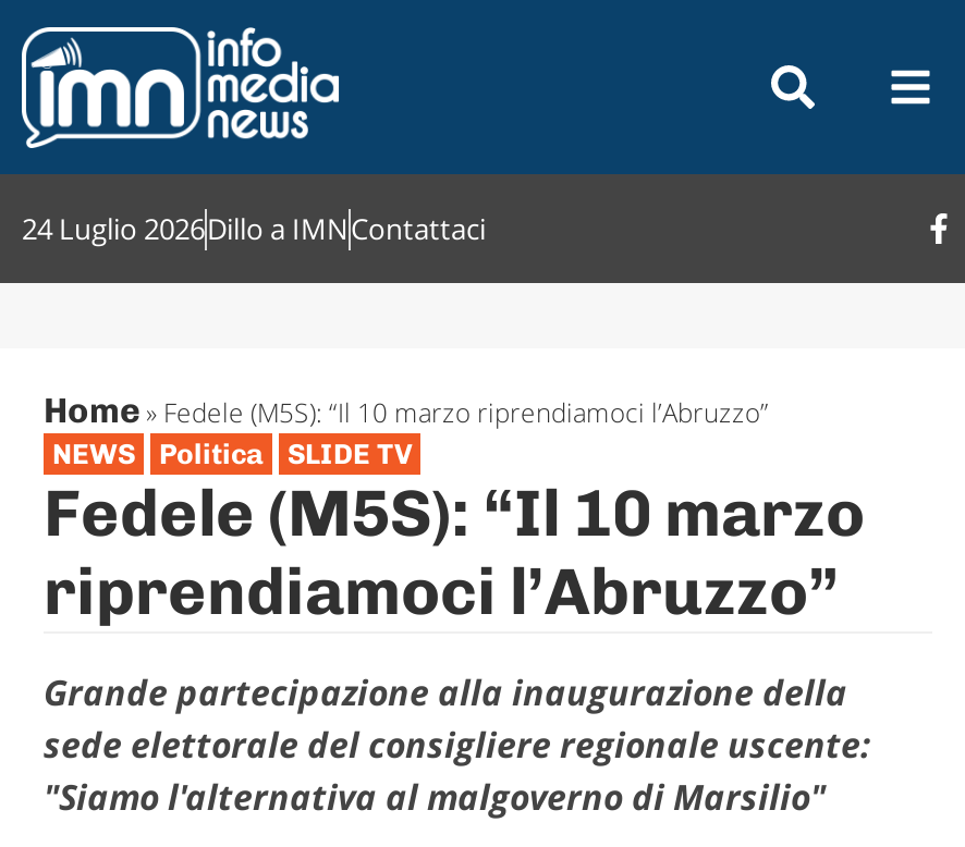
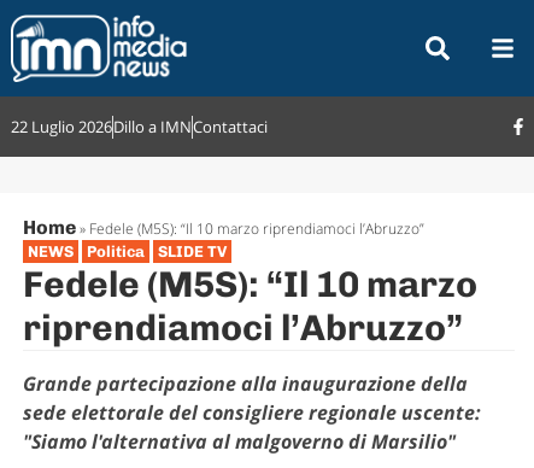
- 24 Luglio 2026Dillo a IMNContattaci
+ 22 Luglio 2026Dillo a IMNContattaci
